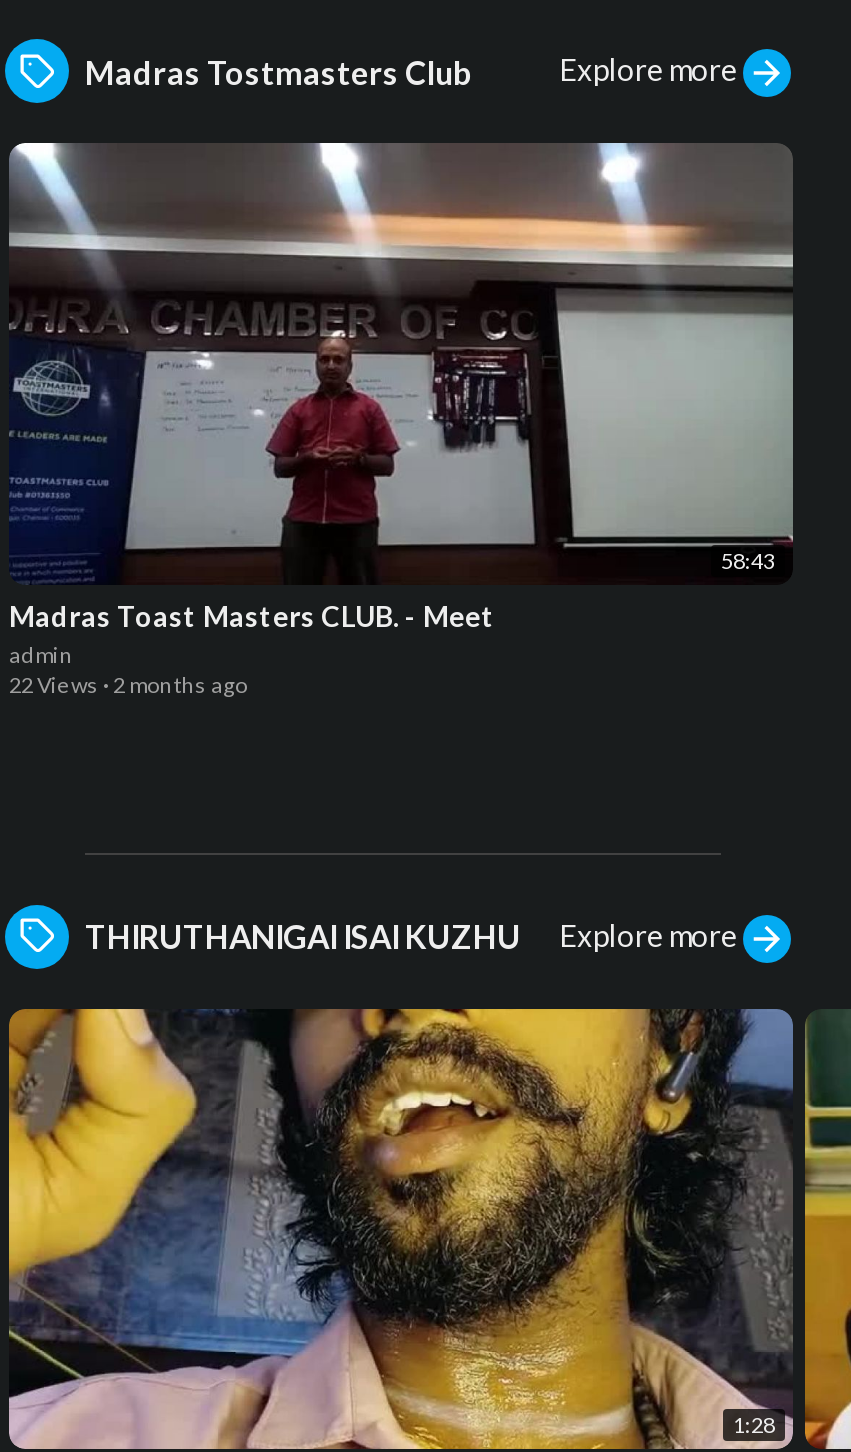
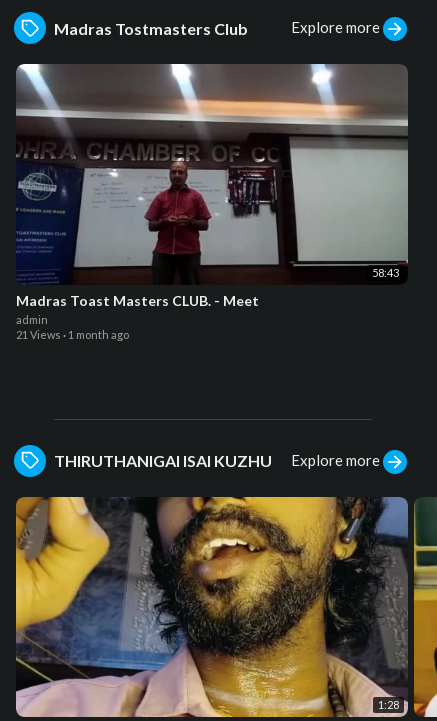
- 22 Views · 2 months ago
+ 21 Views · 1 month ago
